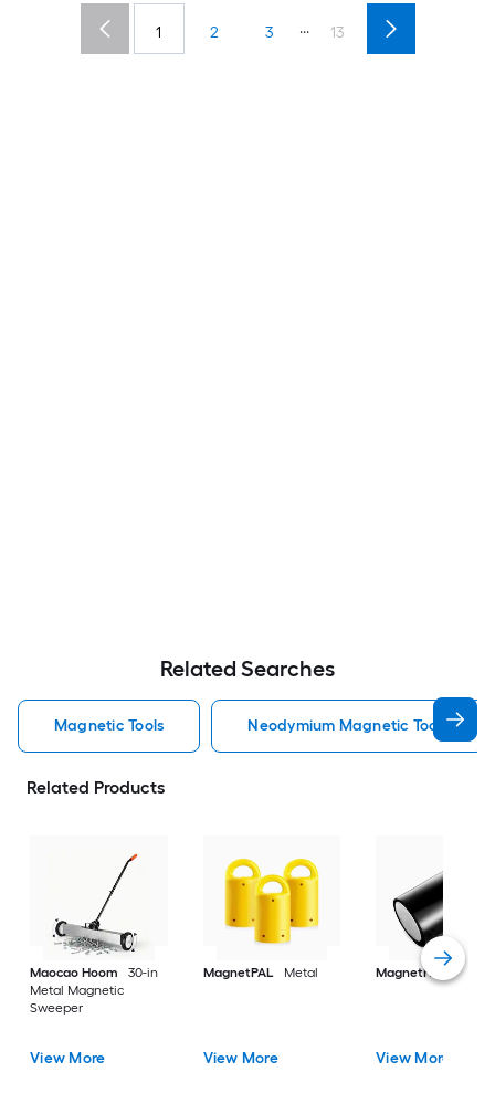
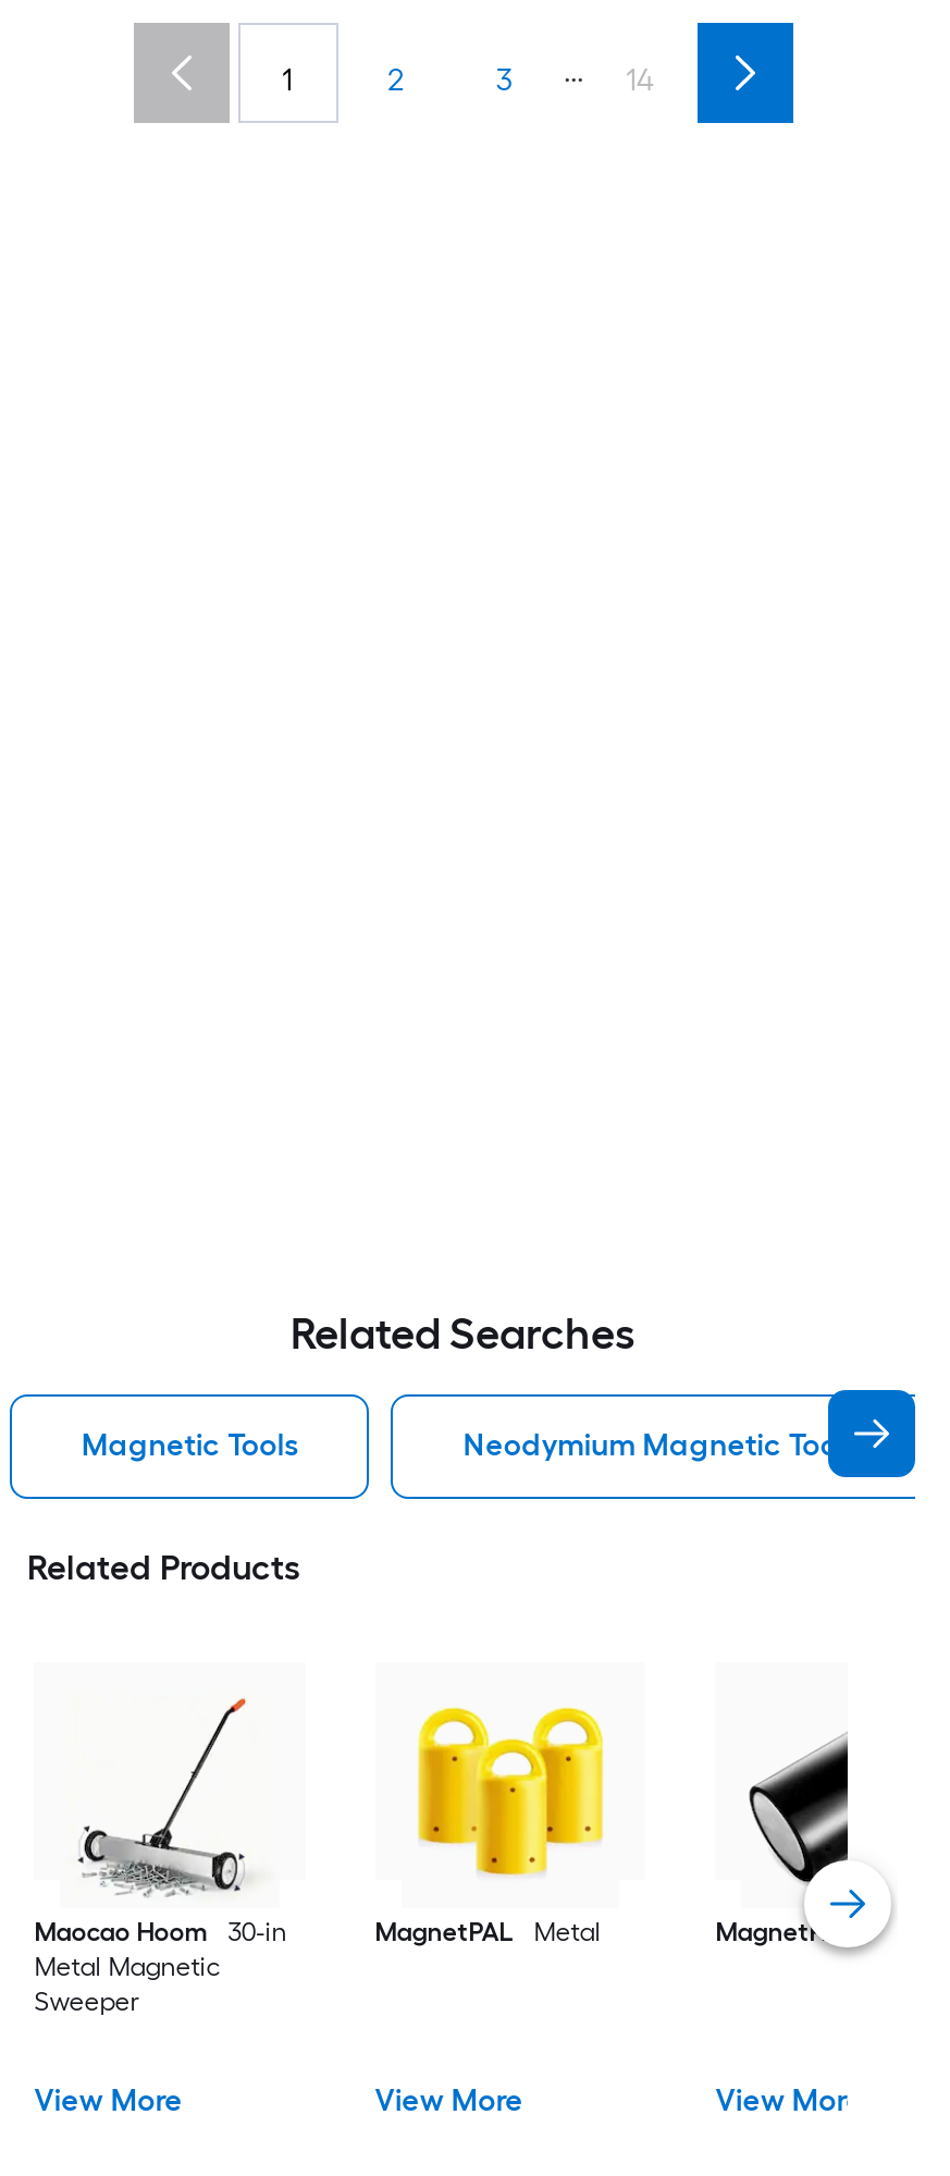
- 13
+ 14
